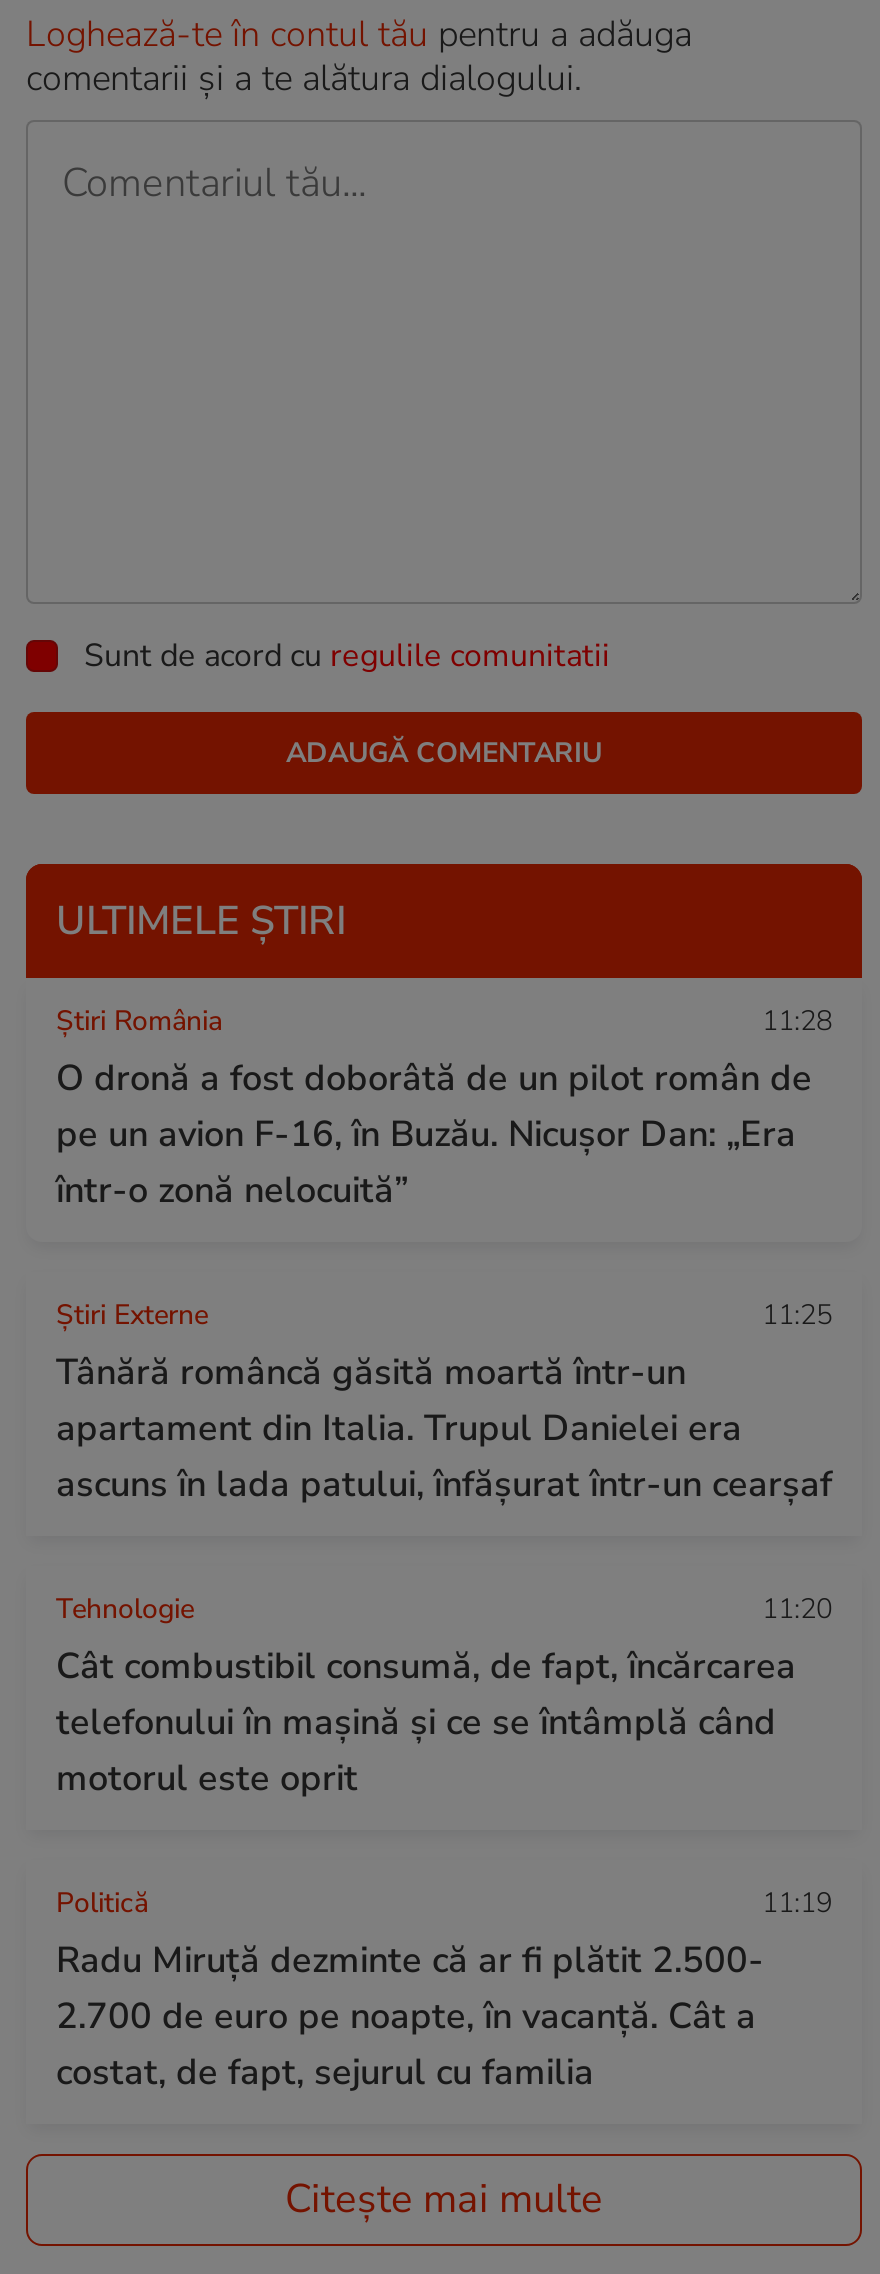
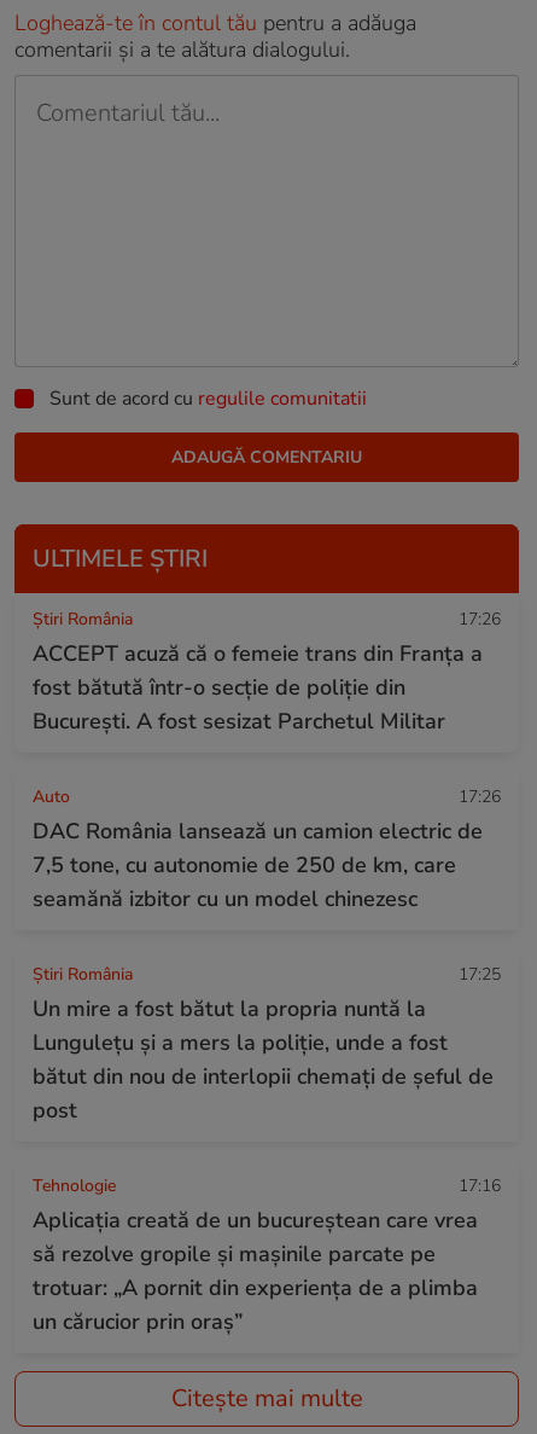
- 11:28
- O dronă a fost doborâtă de un pilot român de
- pe un avion F-16, în Buzău. Nicușor Dan: „Era
- într-o zonă nelocuită”
- Știri Externe
- 11:25
- Tânără româncă găsită moartă într-un
- apartament din Italia. Trupul Danielei era
- ascuns în lada patului, înfășurat într-un cearșaf
+ 17:26
+ ACCEPT acuză că o femeie trans din Franța a
+ fost bătută într-o secţie de poliţie din
+ Bucureşti. A fost sesizat Parchetul Militar
+ Auto
+ 17:26
+ DAC România lansează un camion electric de
+ 7,5 tone, cu autonomie de 250 de km, care
+ seamănă izbitor cu un model chinezesc
+ Știri România
+ 17:25
+ Un mire a fost bătut la propria nuntă la
+ Lungulețu și a mers la poliție, unde a fost
+ bătut din nou de interlopii chemați de șeful de
+ post

- 11:20
- Cât combustibil consumă, de fapt, încărcarea
- telefonului în mașină și ce se întâmplă când
- motorul este oprit
- Politică
- 11:19
- Radu Miruţă dezminte că ar fi plătit 2.500-
- 2.700 de euro pe noapte, în vacanță. Cât a
- costat, de fapt, sejurul cu familia
+ 17:16
+ Aplicația creată de un bucureștean care vrea
+ să rezolve gropile și mașinile parcate pe
+ trotuar: „A pornit din experiența de a plimba
+ un cărucior prin oraș”

moved down: Tehnologie
